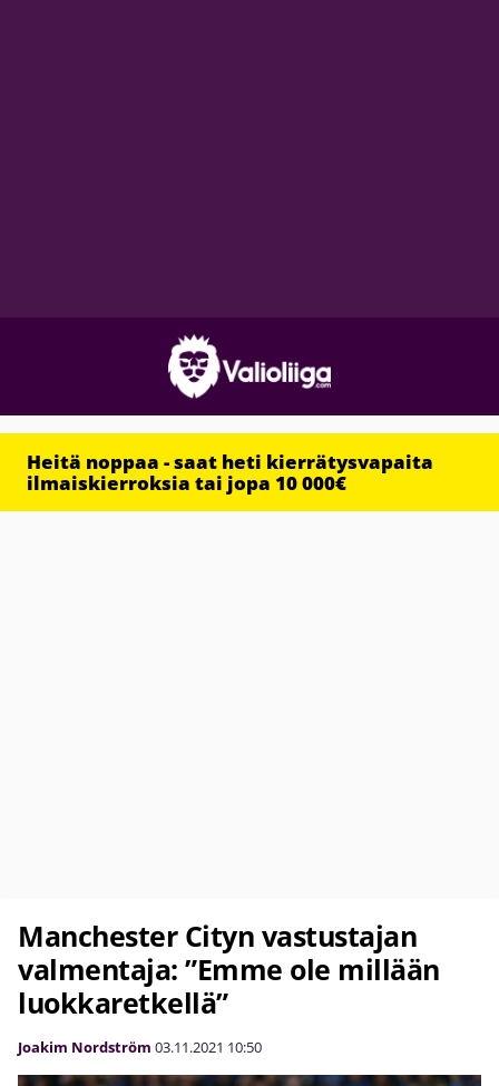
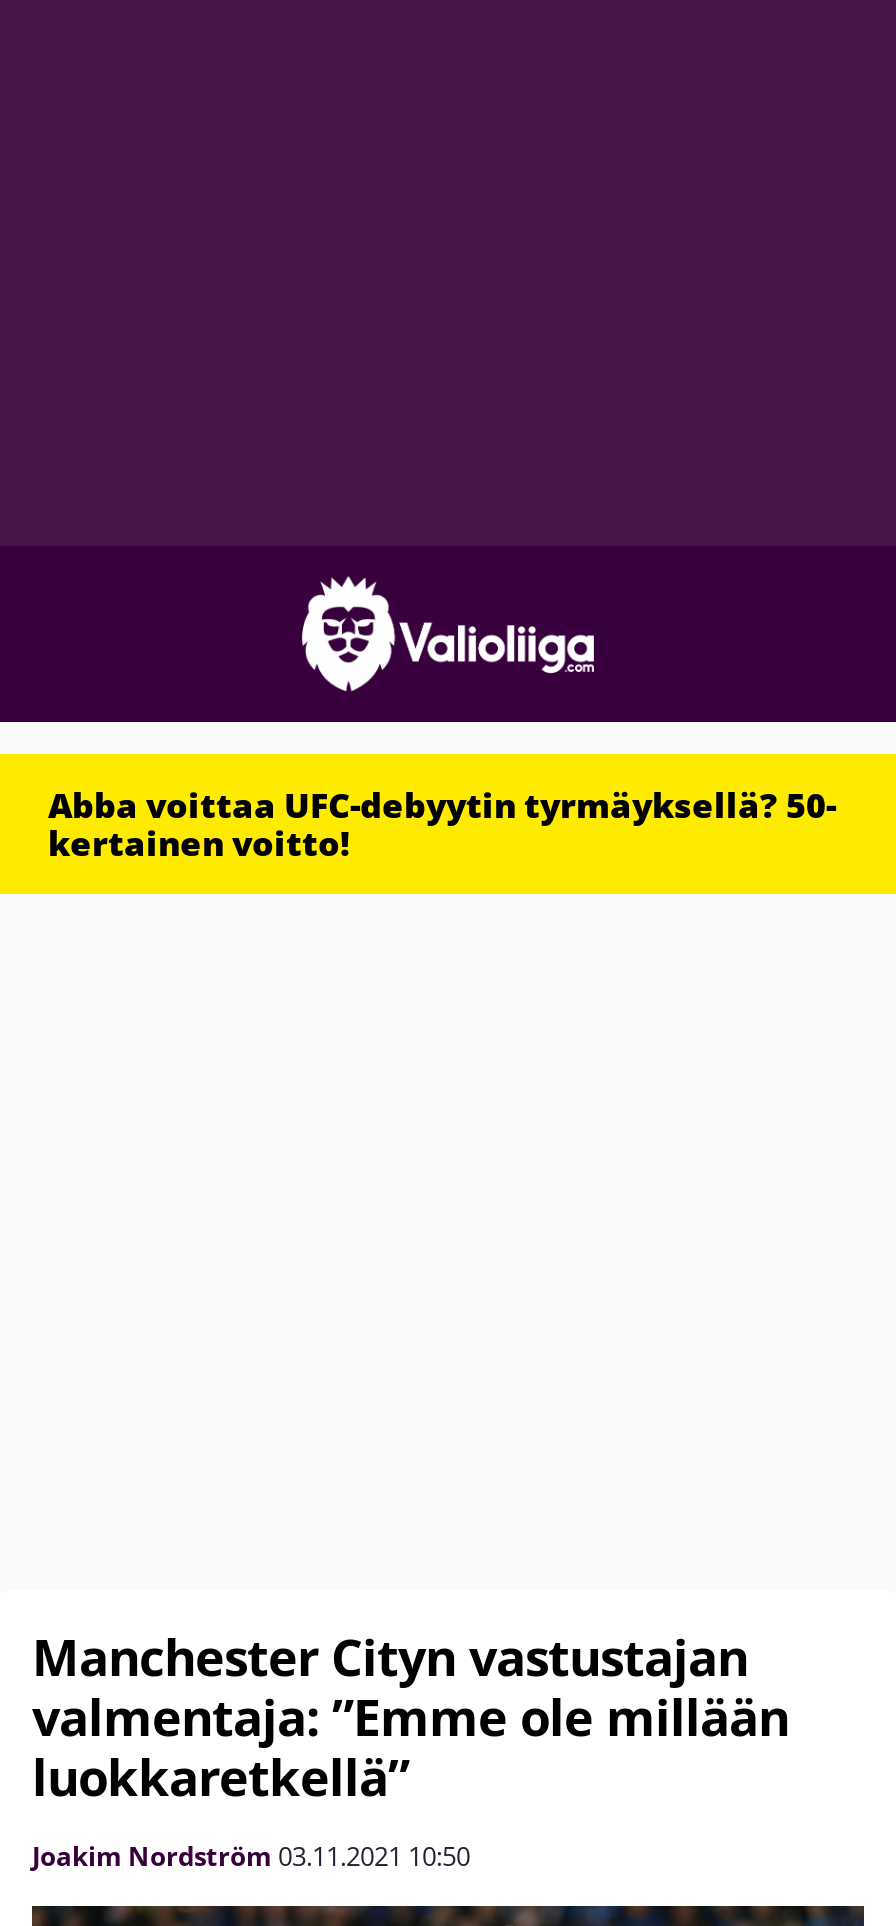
- Heitä noppaa - saat heti kierrätysvapaita
- ilmaiskierroksia tai jopa 10 000€
+ Abba voittaa UFC-debyytin tyrmäyksellä? 50-
+ kertainen voitto!
